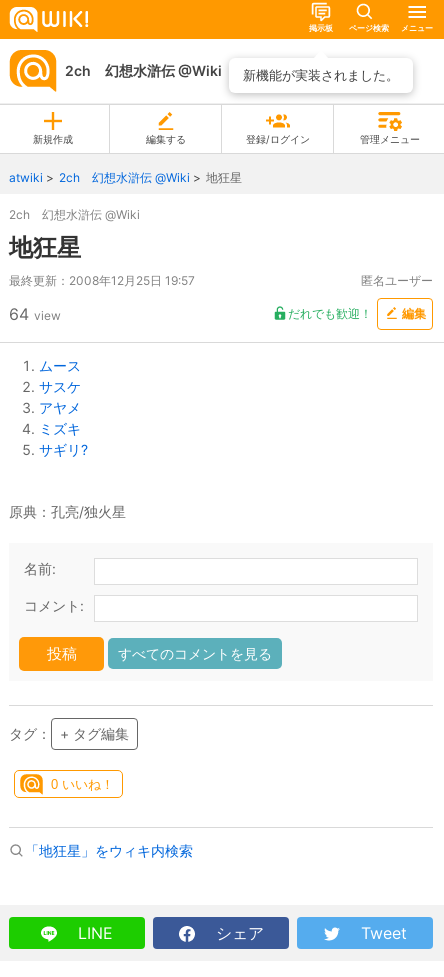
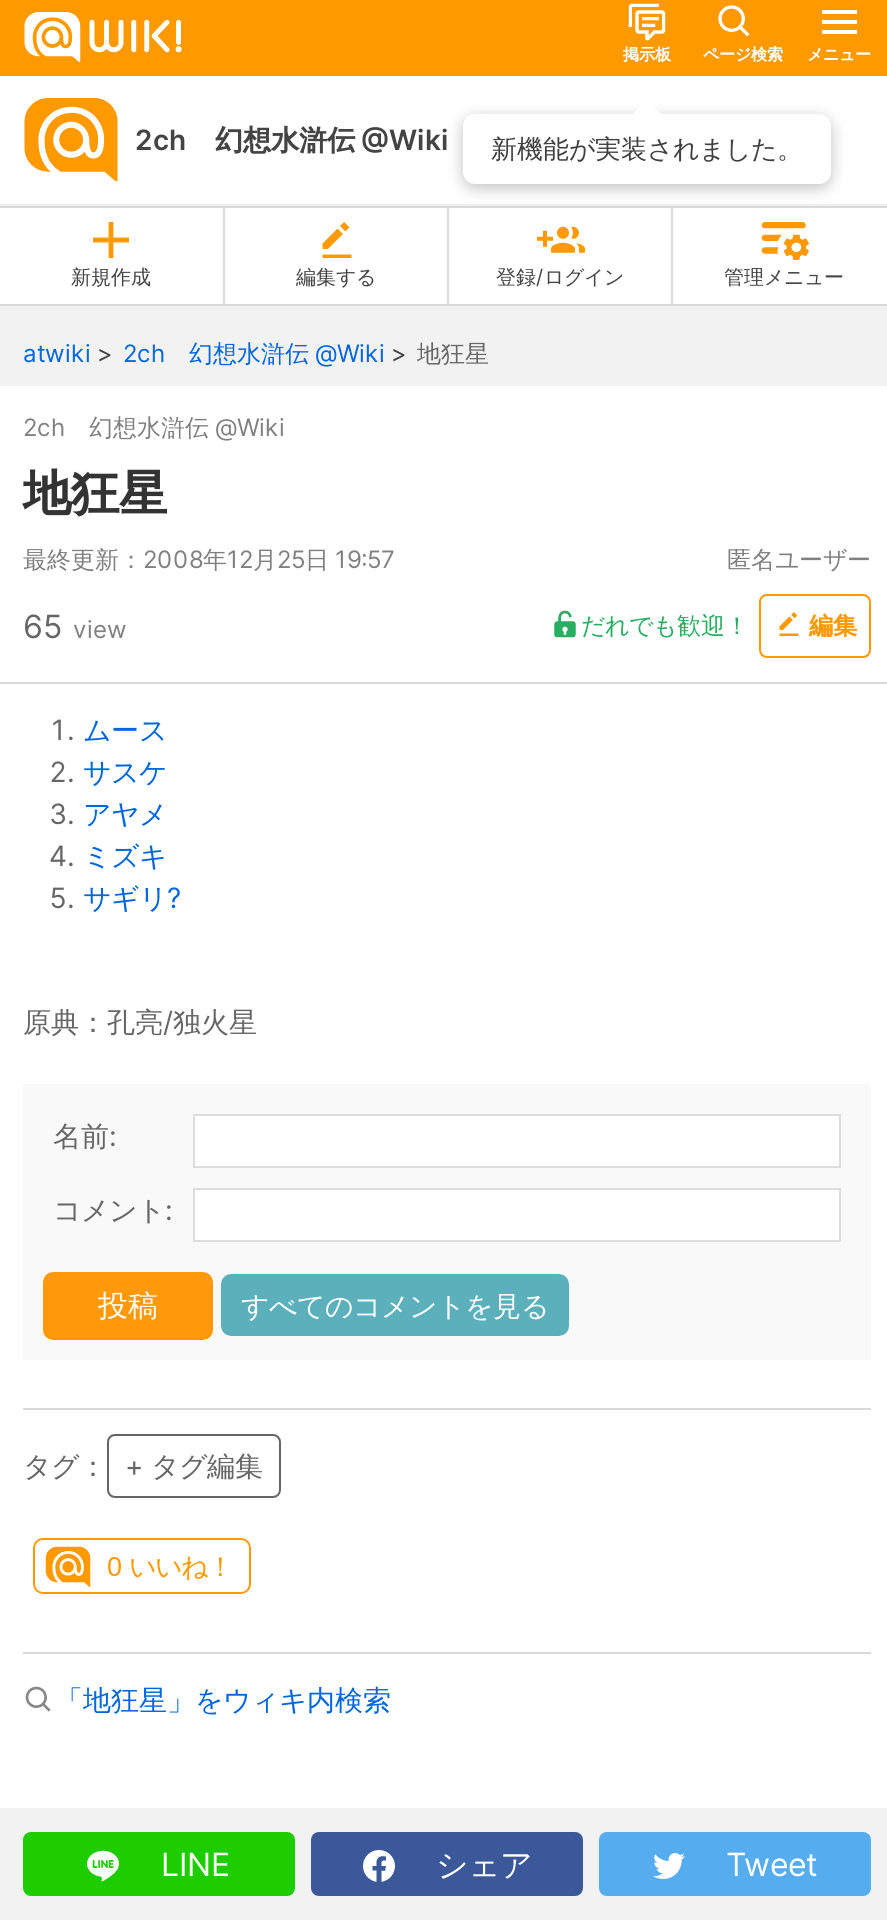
- 64 view
+ 65 view
